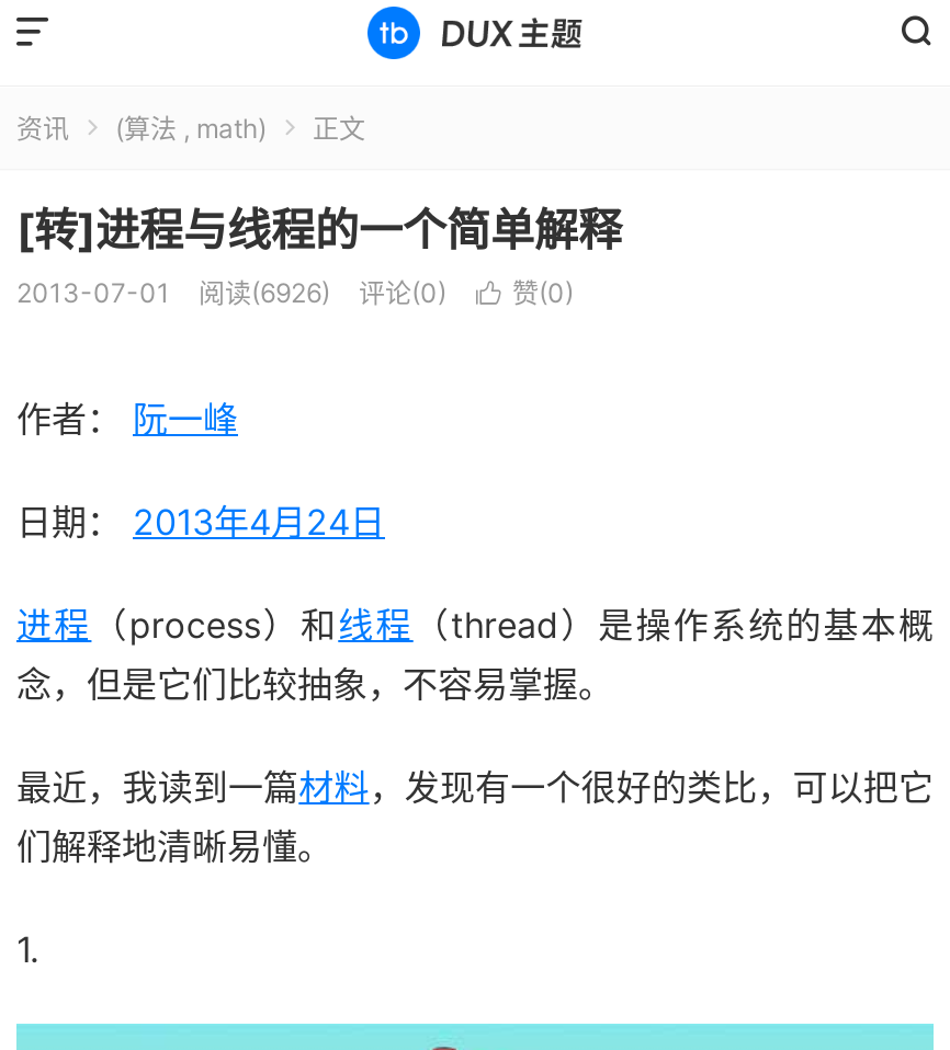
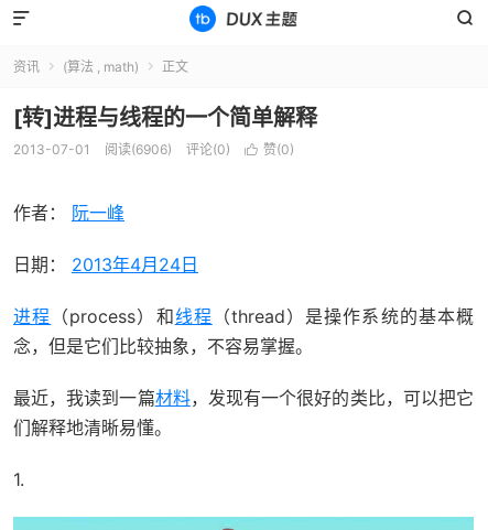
- 阅读(6926)
+ 阅读(6906)
